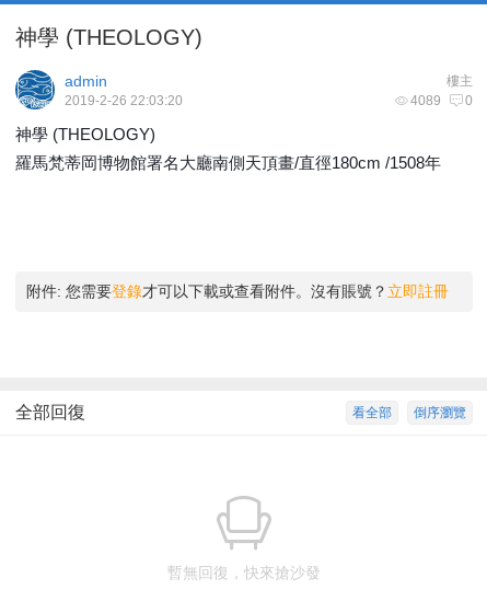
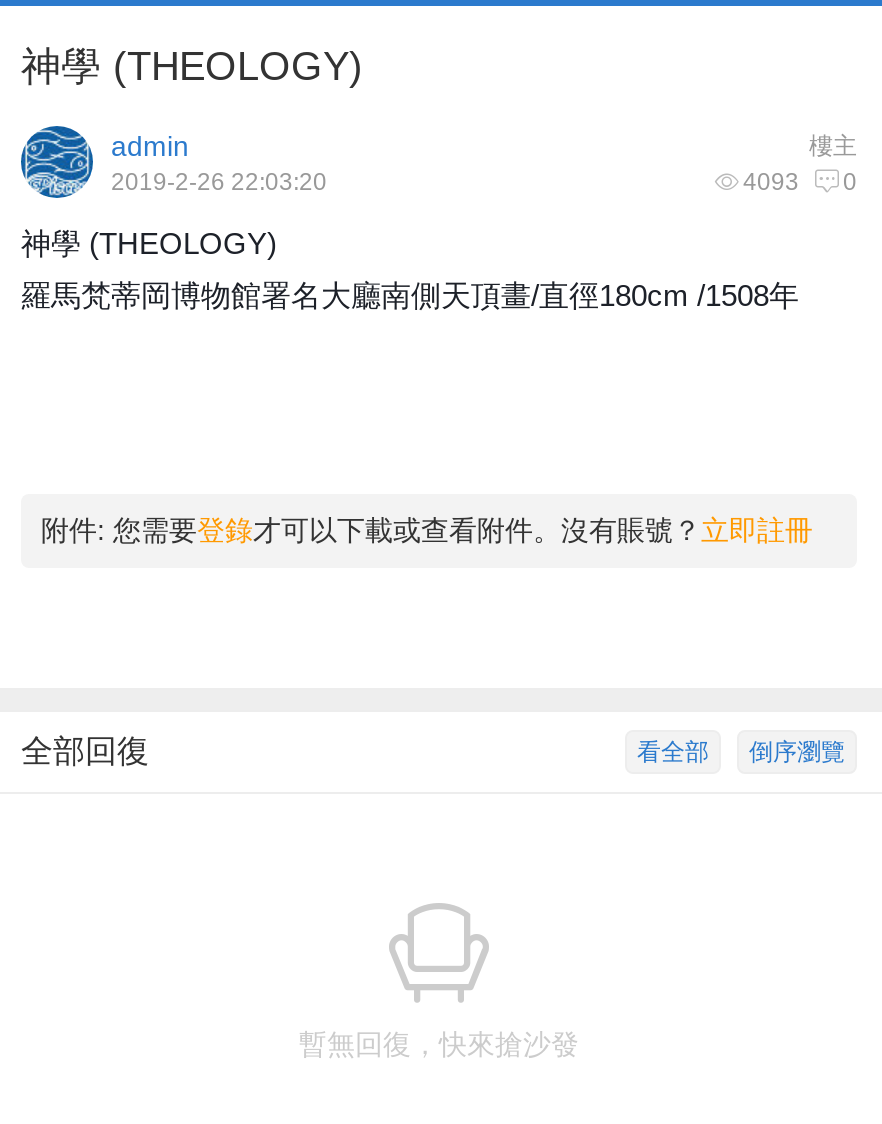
- 4089 0
+ 4093 0
